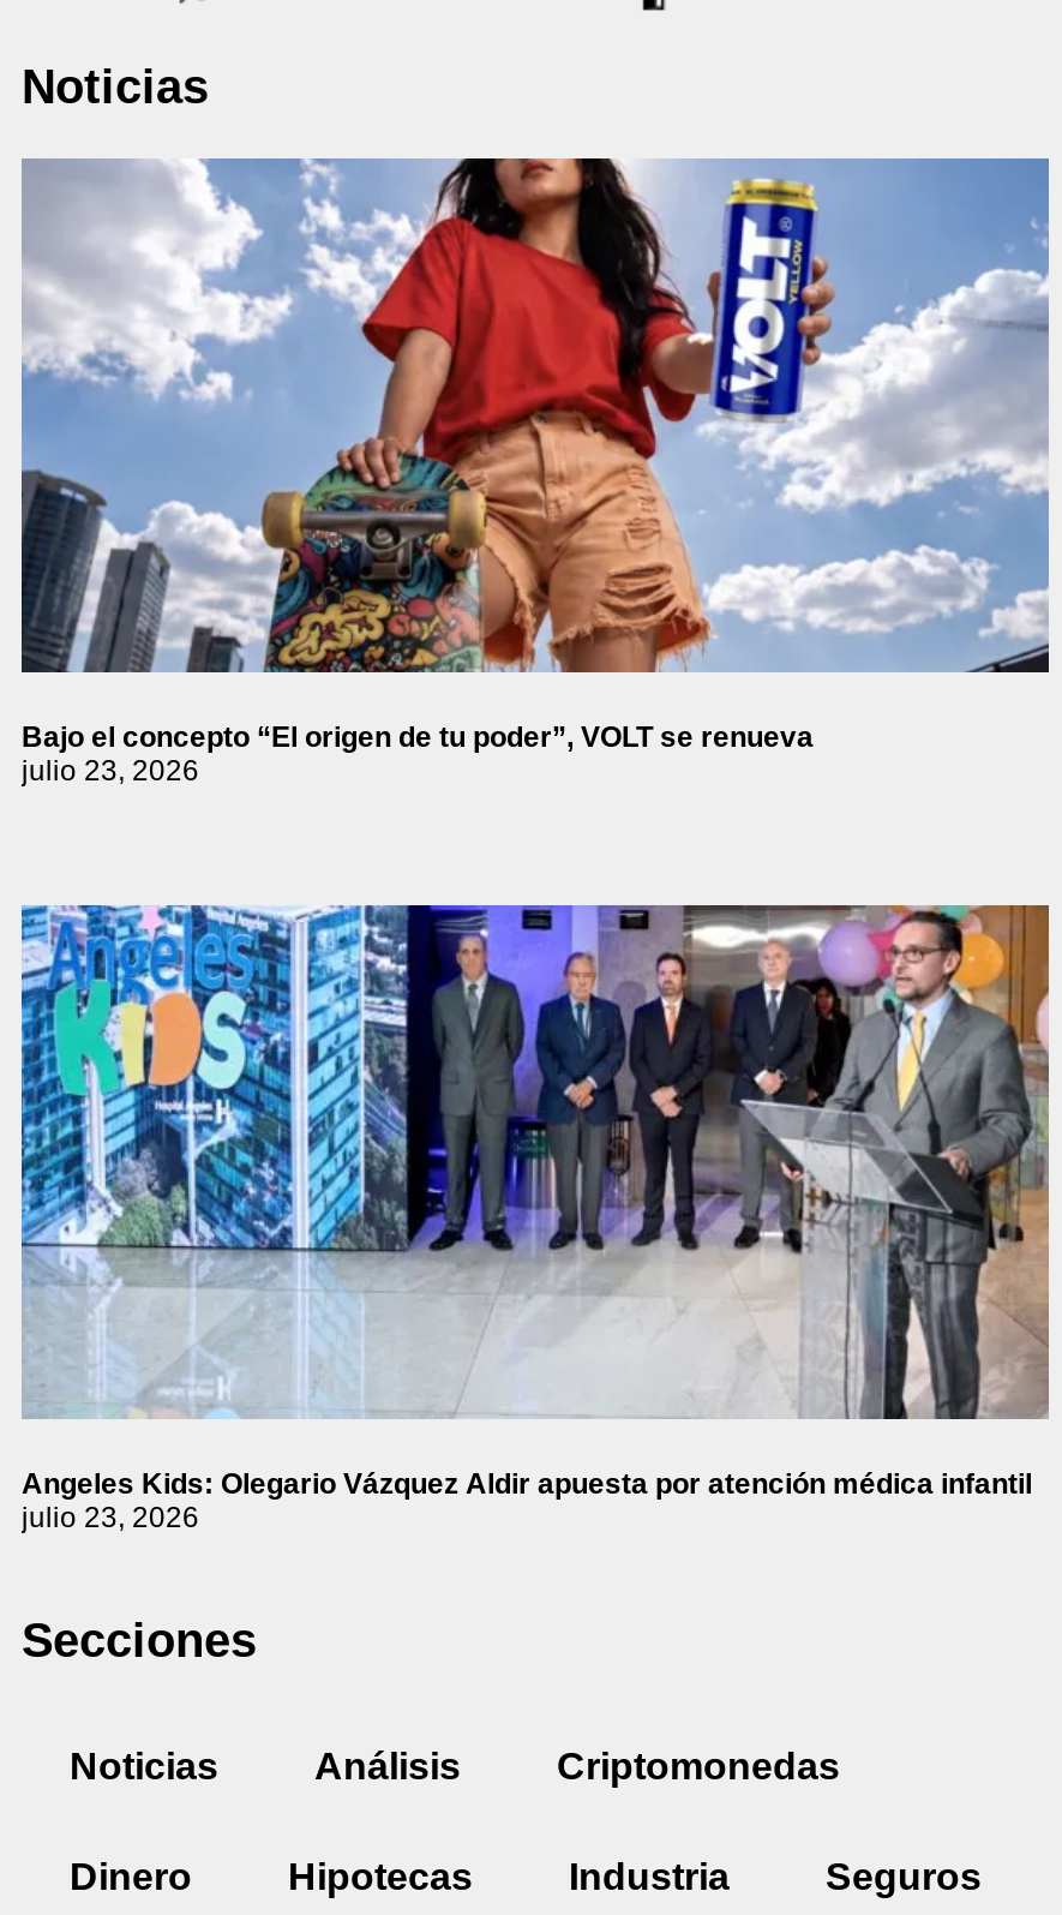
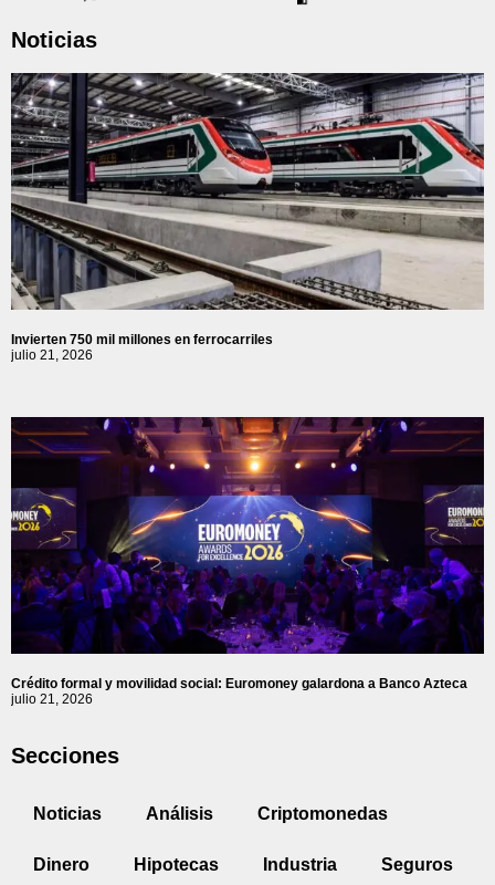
- [image]
- Bajo el concepto “El origen de tu poder”, VOLT se renueva
- julio 23, 2026
+ [image]
+ Invierten 750 mil millones en ferrocarriles
+ julio 21, 2026

- [image]
- Angeles Kids: Olegario Vázquez Aldir apuesta por atención médica infantil
- julio 23, 2026
+ [image]
+ Crédito formal y movilidad social: Euromoney galardona a Banco Azteca
+ julio 21, 2026
